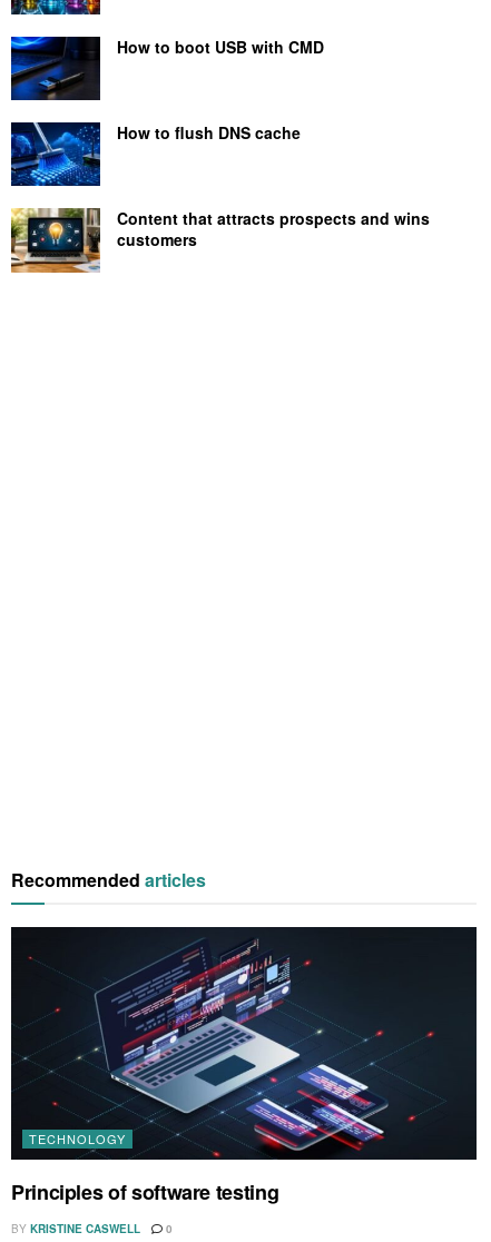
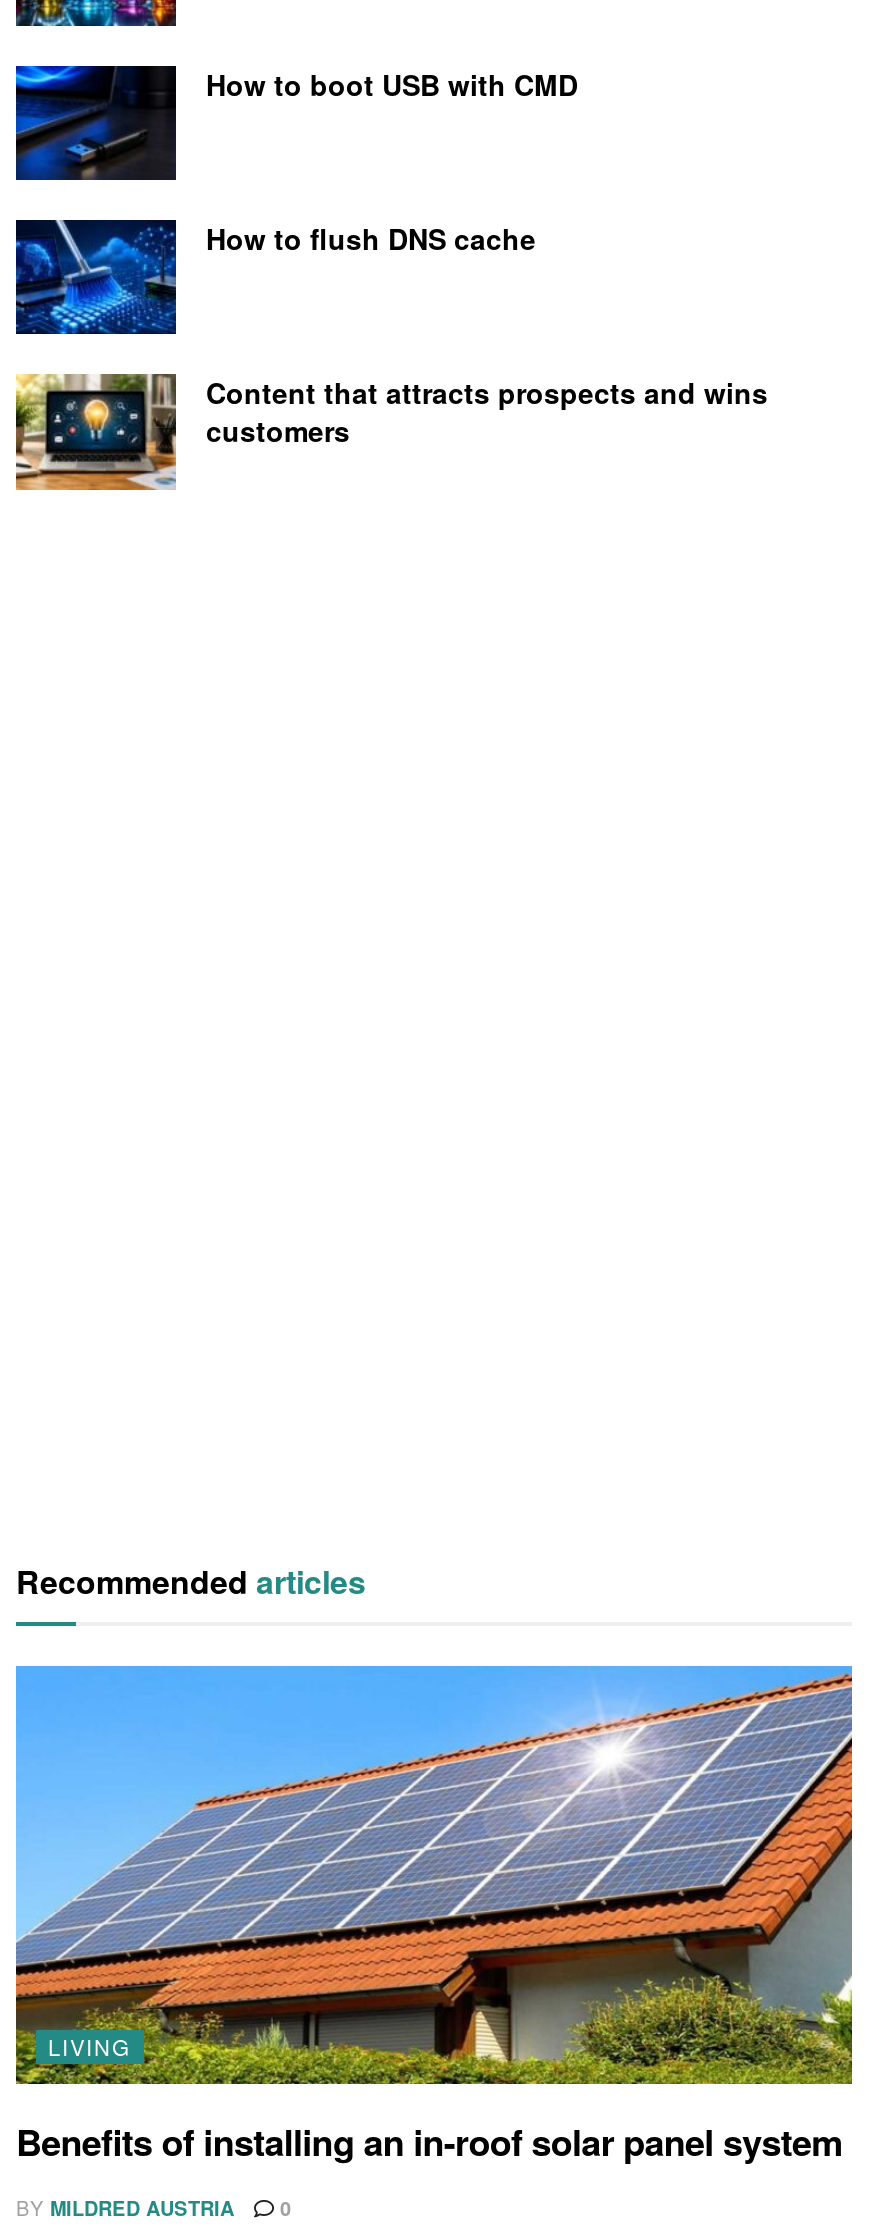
- [image]
- TECHNOLOGY
+ [image]
+ LIVING

- Principles of software testing
+ Benefits of installing an in-roof solar panel system

- BY KRISTINE CASWELL
+ BY MILDRED AUSTRIA
